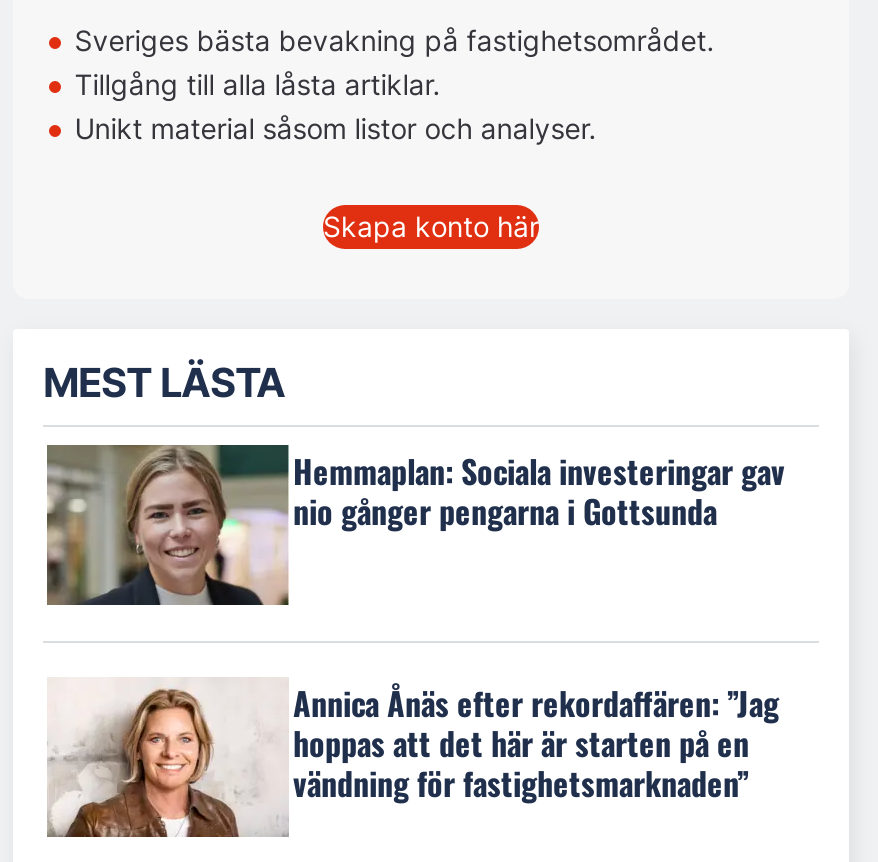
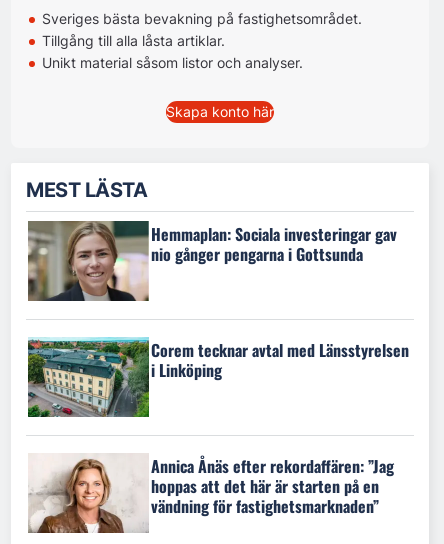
+ [image]
+ Corem tecknar avtal med Länsstyrelsen
+ i Linköping
